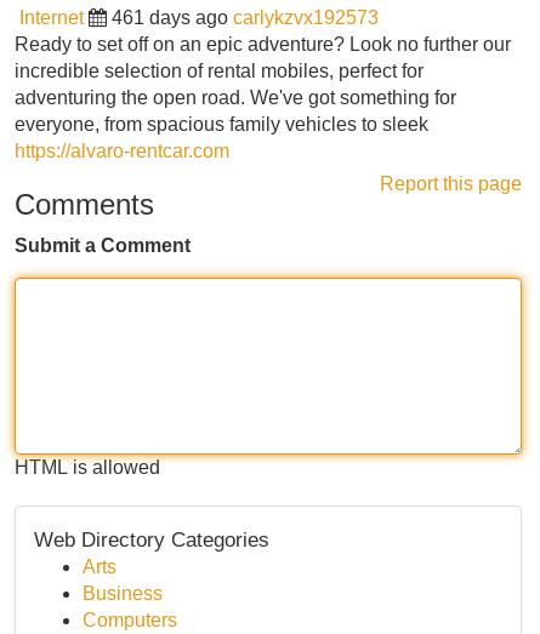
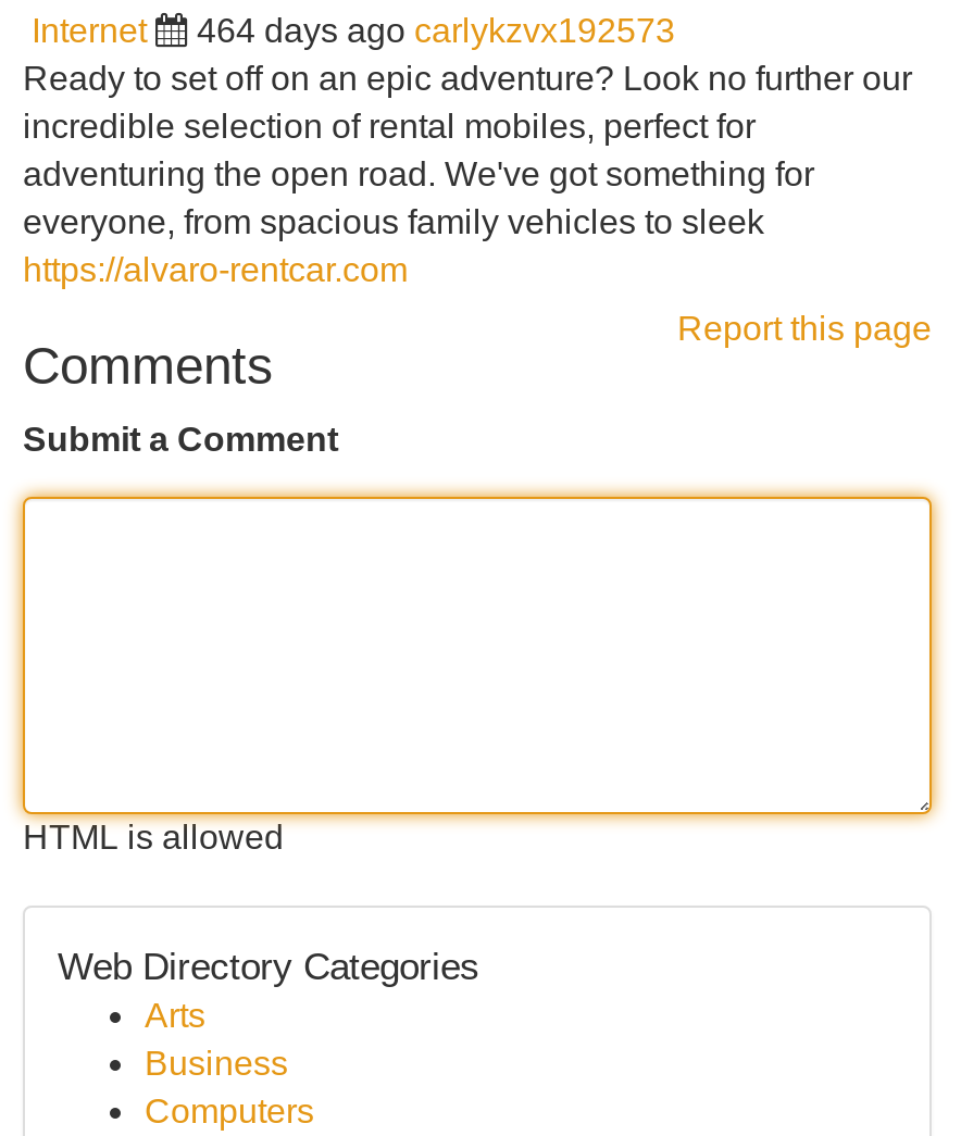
- 461 days ago carlykzvx192573
+ 464 days ago carlykzvx192573
